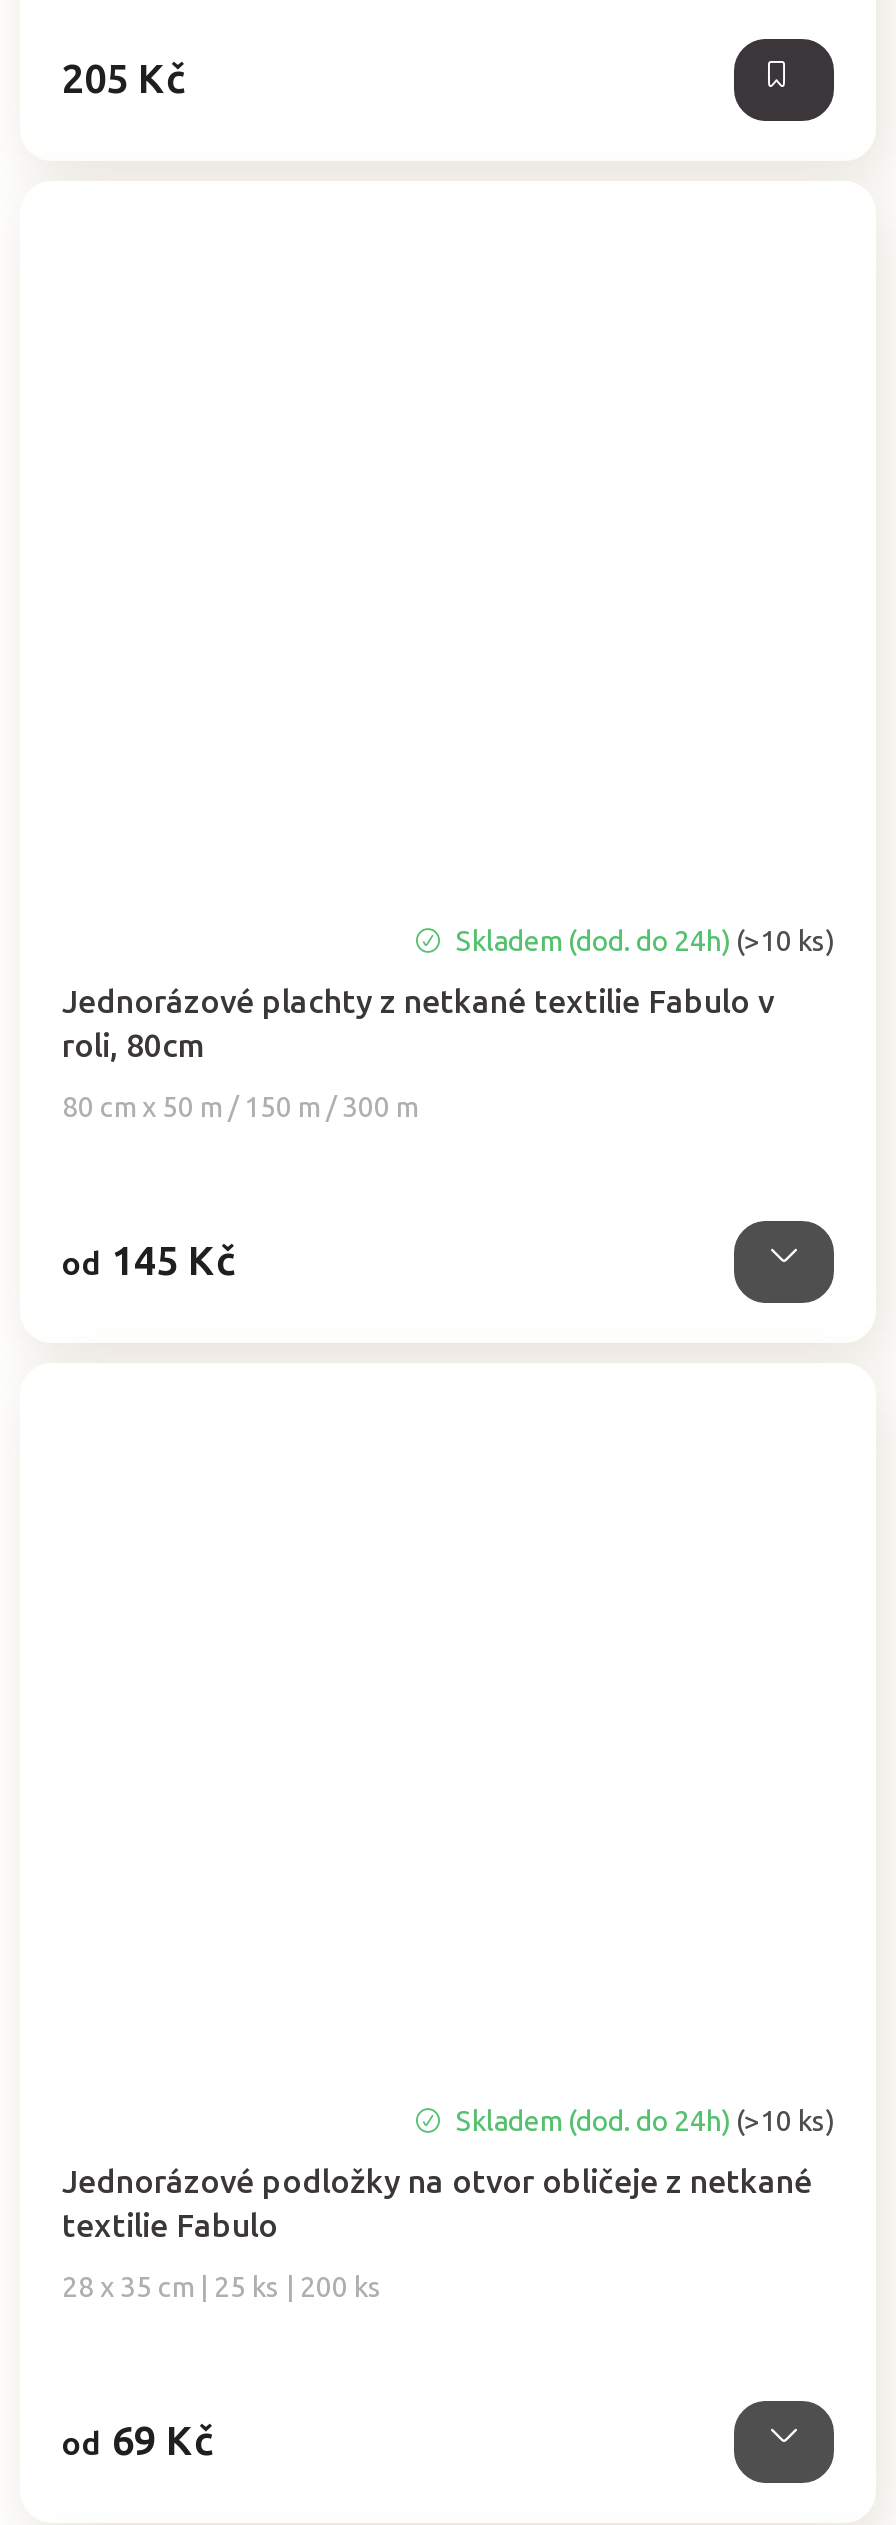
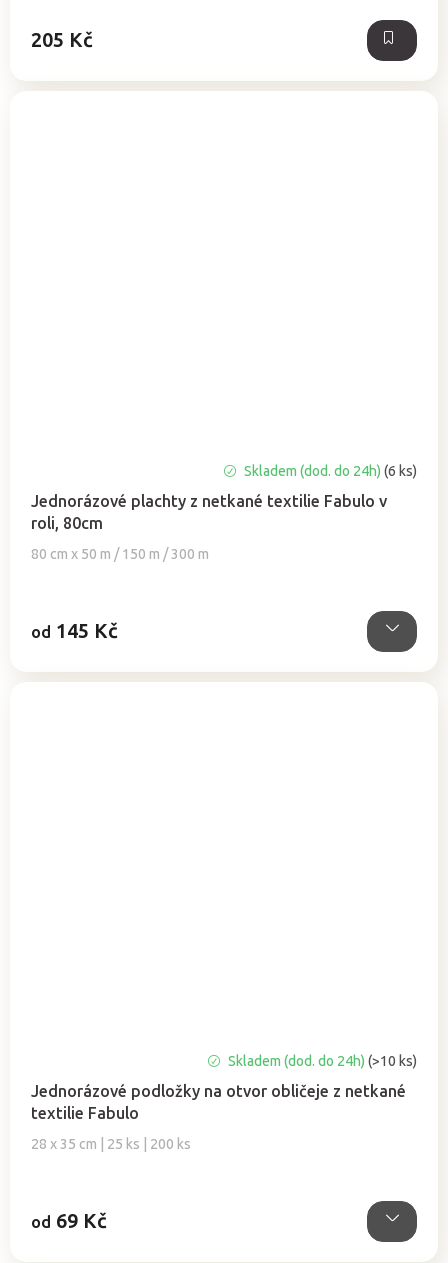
- Skladem (dod. do 24h) (>10 ks)
+ Skladem (dod. do 24h) (6 ks)
